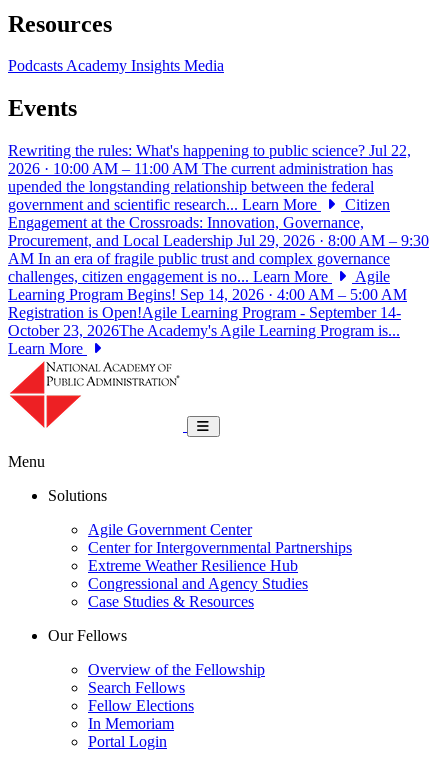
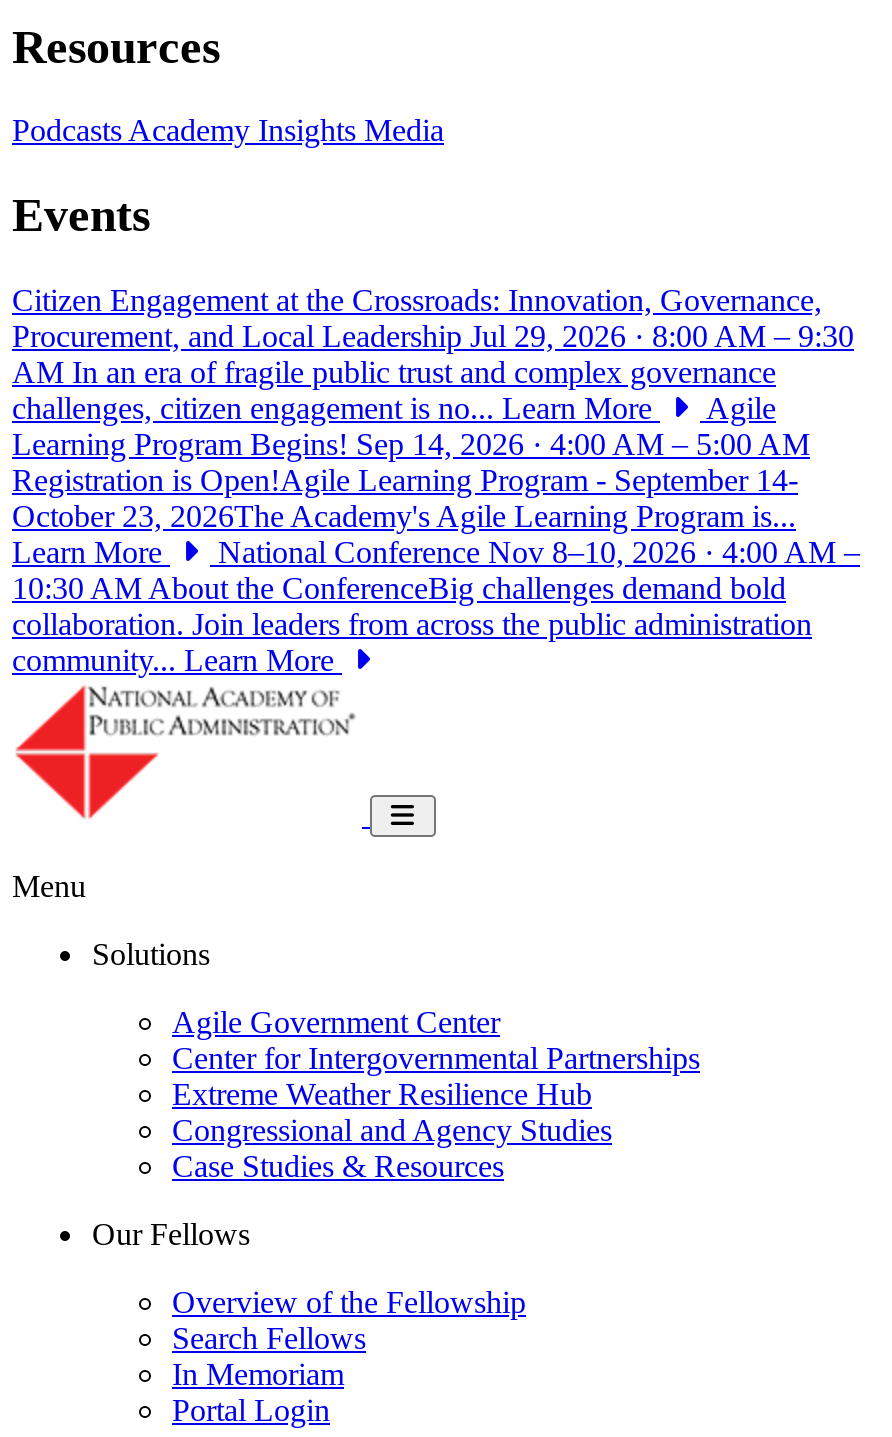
- Rewriting the rules: What's happening to public science? Jul 22,
- 2026 · 10:00 AM – 11:00 AM The current administration has
- upended the longstanding relationship between the federal
- government and scientific research... Learn More
- Citizen
- Engagement at the Crossroads: Innovation, Governance,
+ Citizen Engagement at the Crossroads: Innovation, Governance,

moved up: Procurement, and Local Leadership Jul 29, 2026 · 8:00 AM – 9:30 | AM In an era of fragile public trust and complex governance | challenges, citizen engagement is no... Learn More | Agile | Learning Program Begins! Sep 14, 2026 · 4:00 AM – 5:00 AM | Registration is Open!Agile Learning Program - September 14- | October 23, 2026The Academy's Agile Learning Program is... | Learn More

+ National Conference Nov 8–10, 2026 · 4:00 AM –
+ 10:30 AM About the ConferenceBig challenges demand bold
+ collaboration. Join leaders from across the public administration
+ community... Learn More

- Fellow Elections
